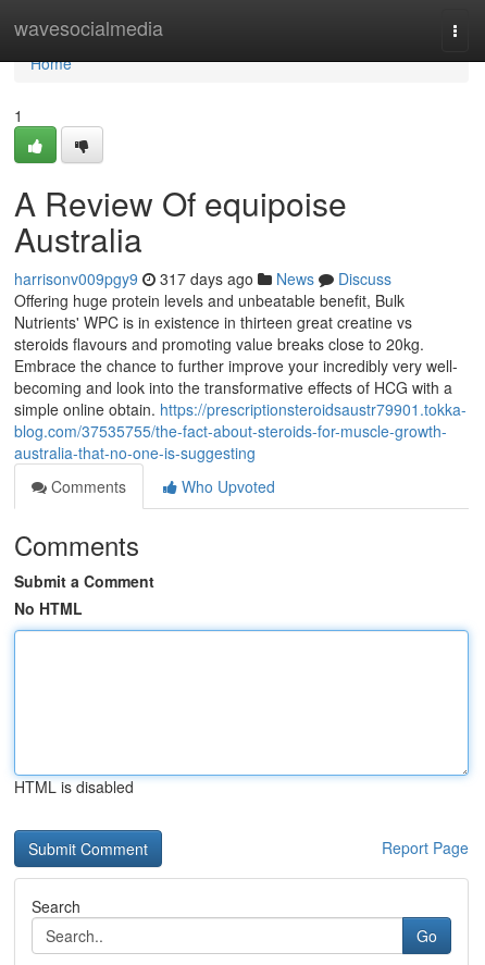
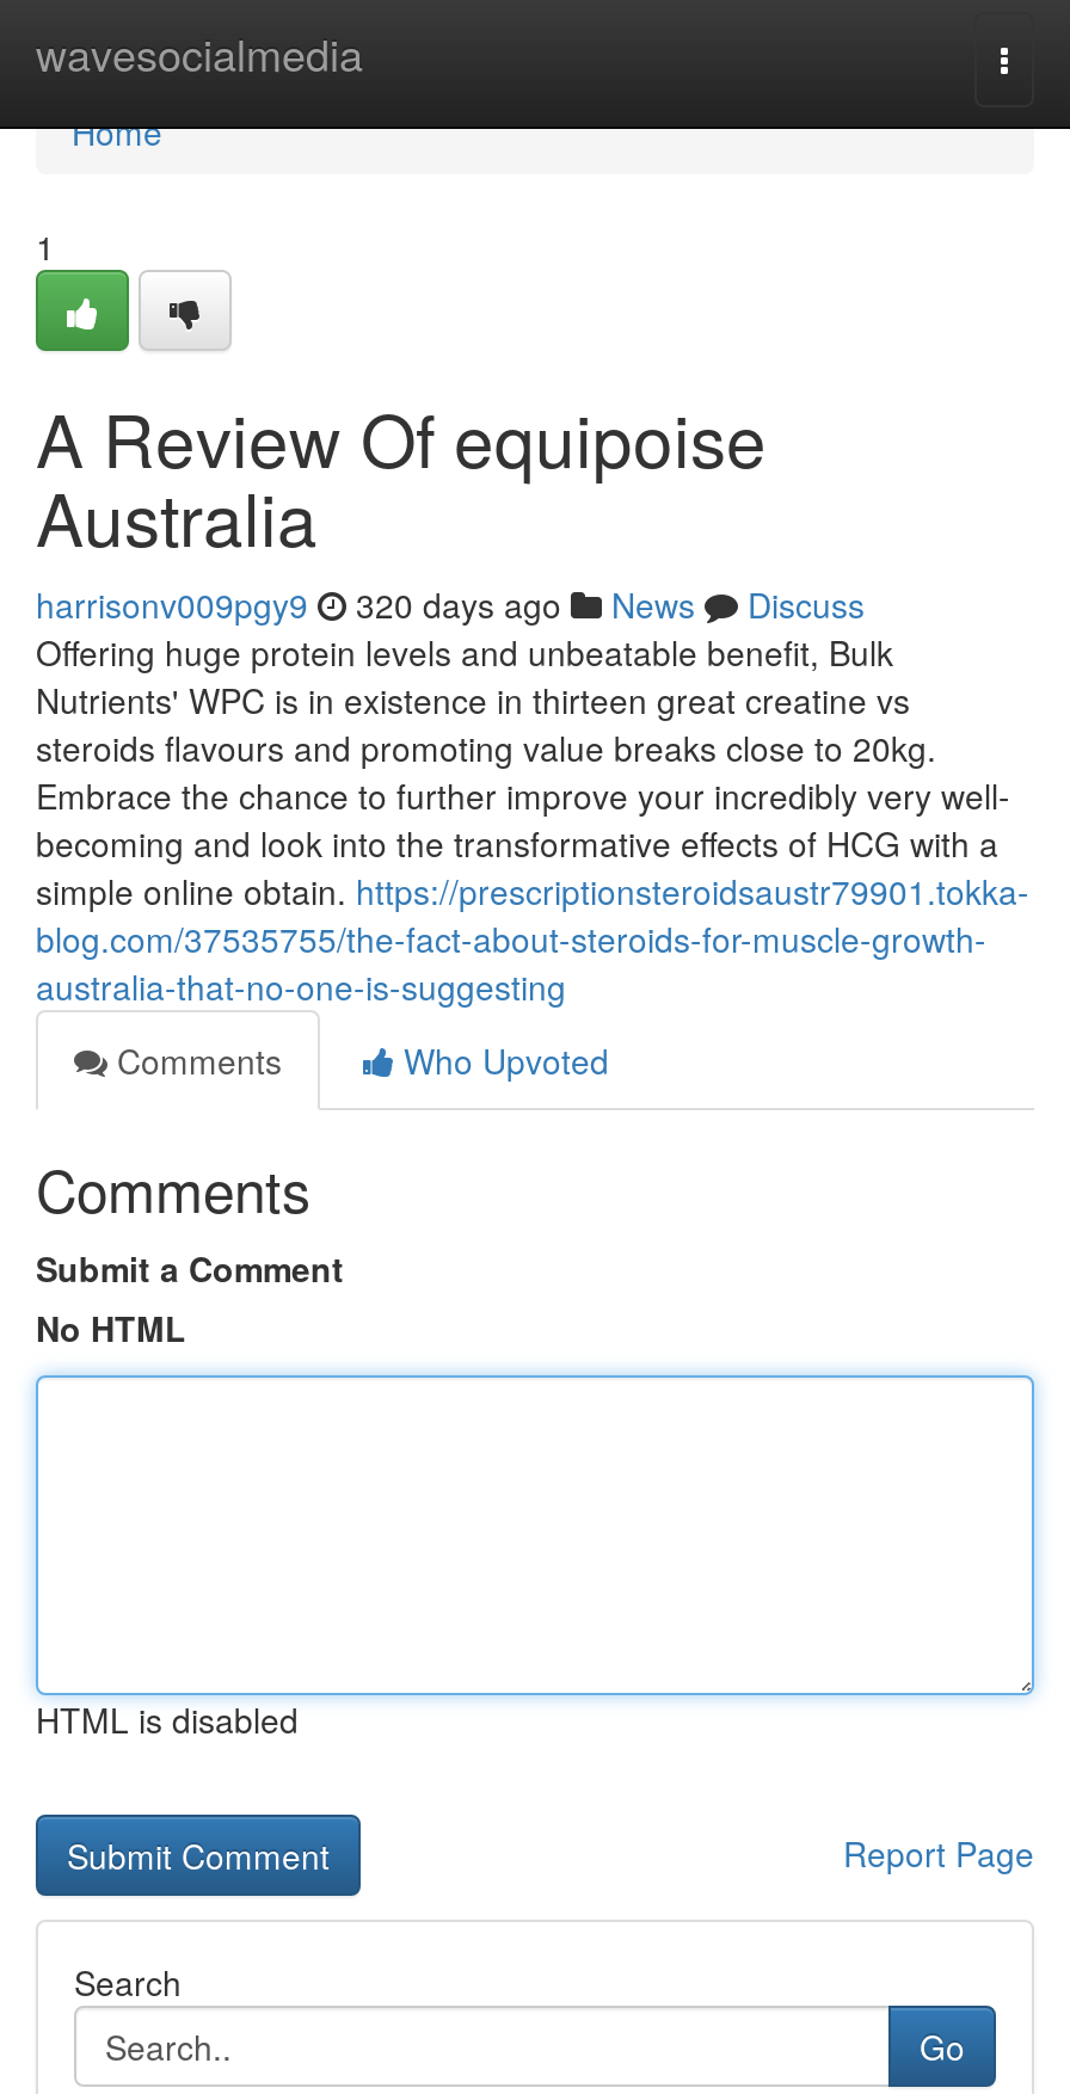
- harrisonv009pgy9 317 days ago News Discuss
+ harrisonv009pgy9 320 days ago News Discuss
